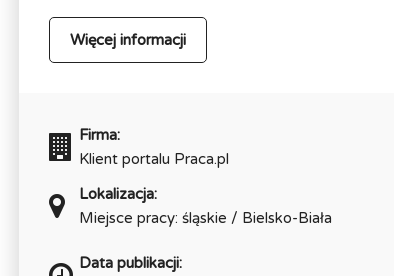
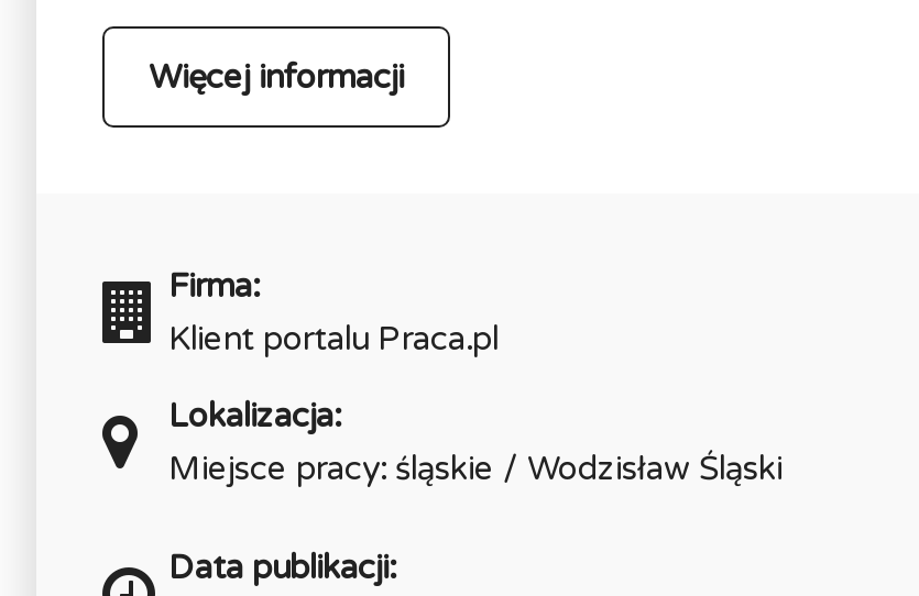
- Miejsce pracy: śląskie / Bielsko-Biała
+ Miejsce pracy: śląskie / Wodzisław Śląski
